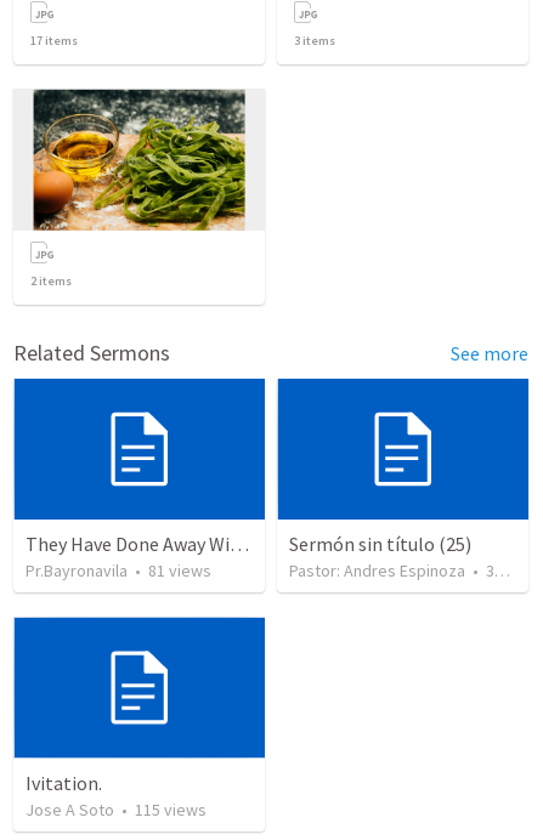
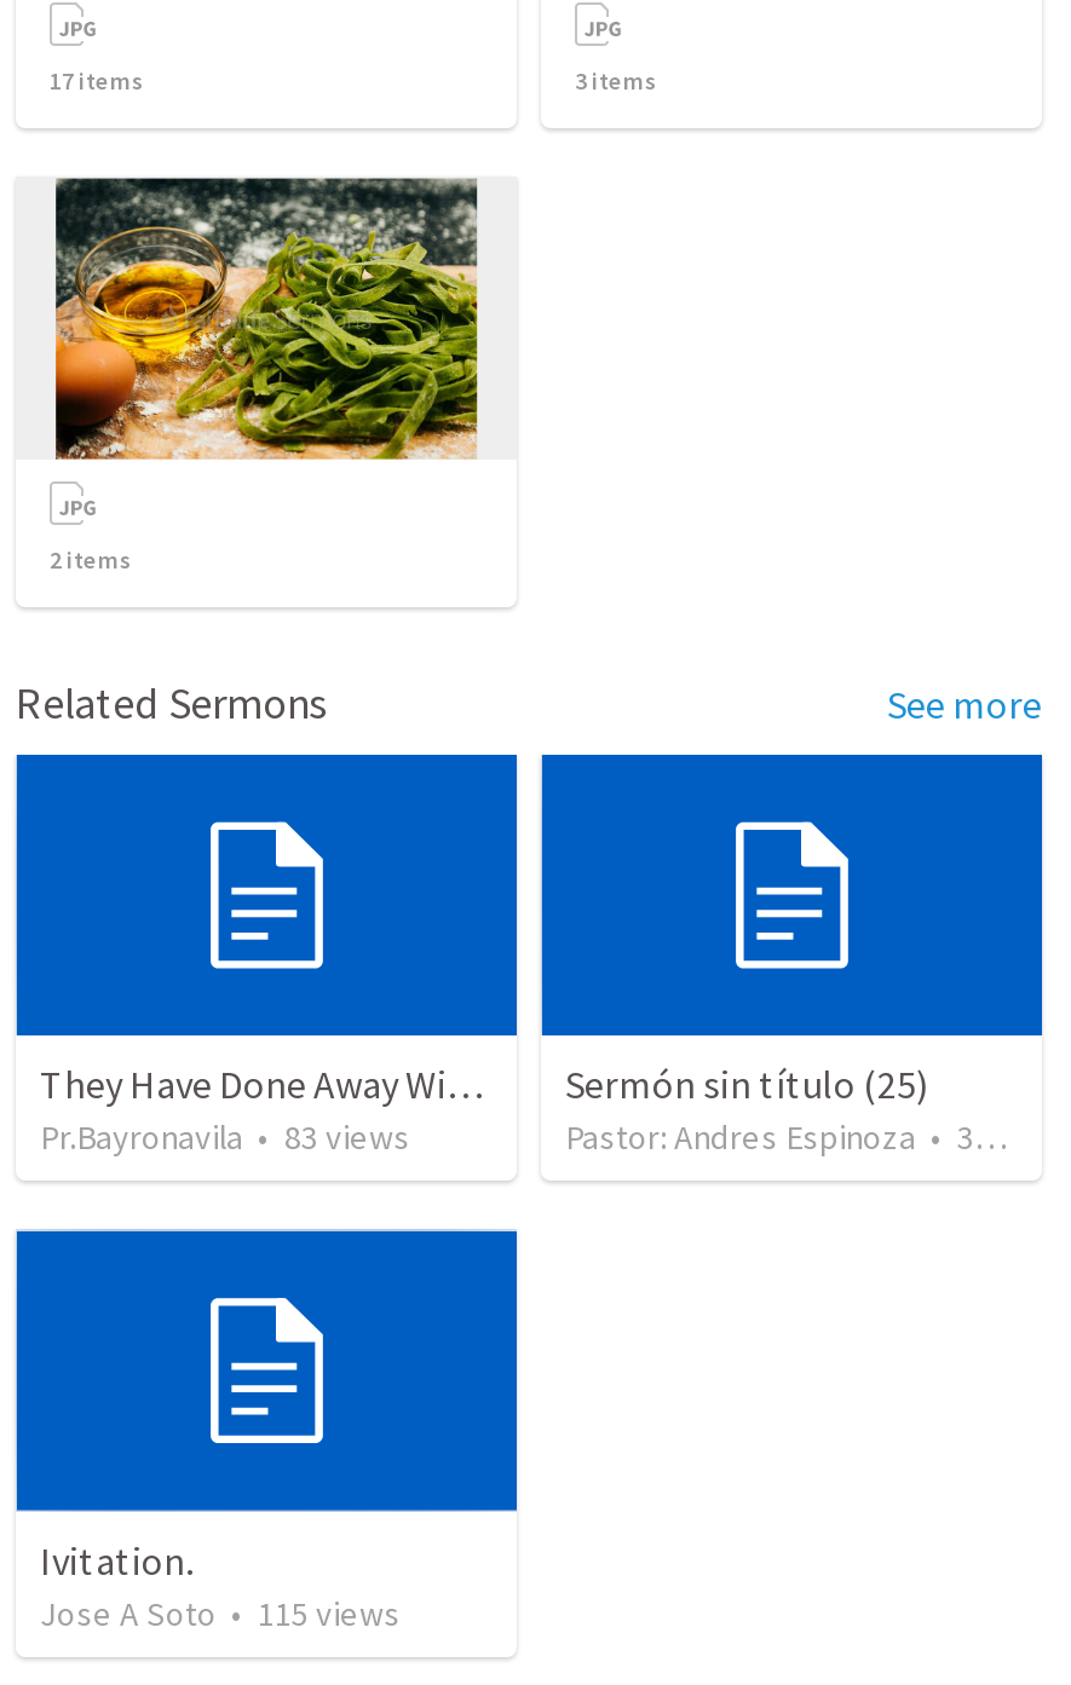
- Pr.Bayronavila • 81 views
+ Pr.Bayronavila • 83 views
